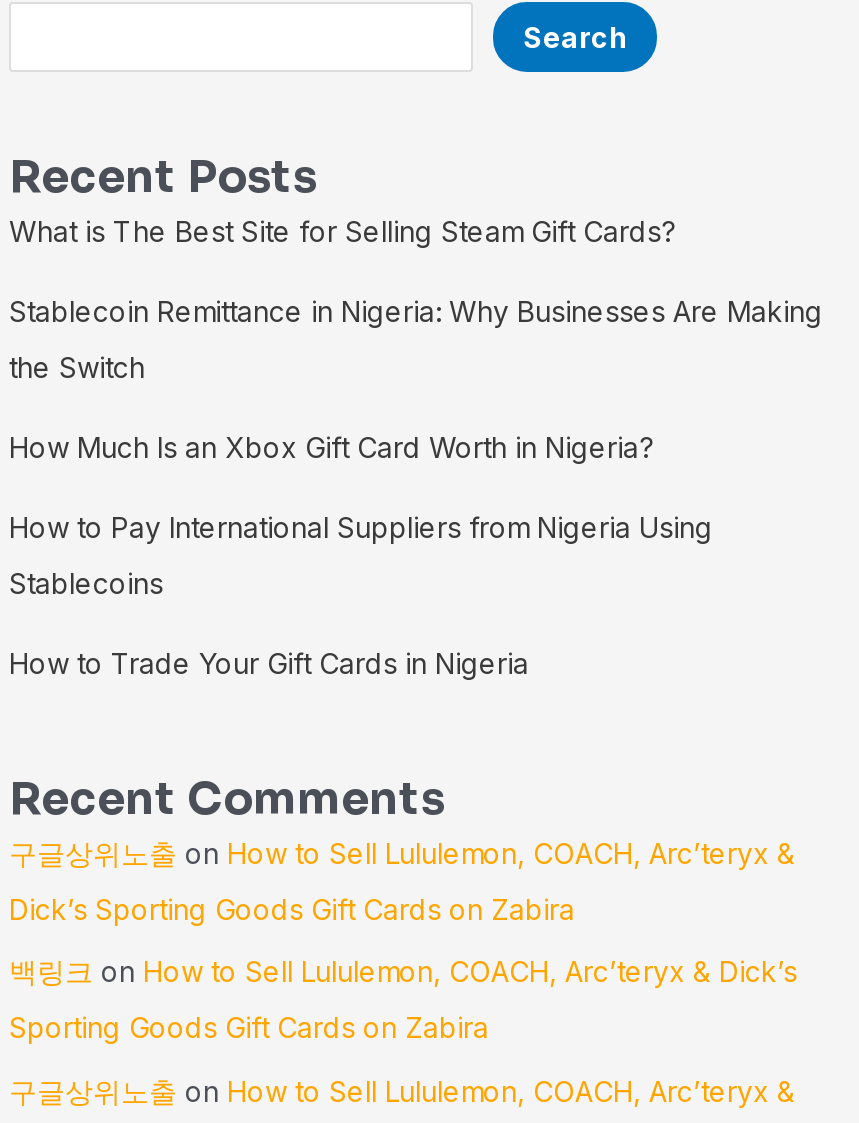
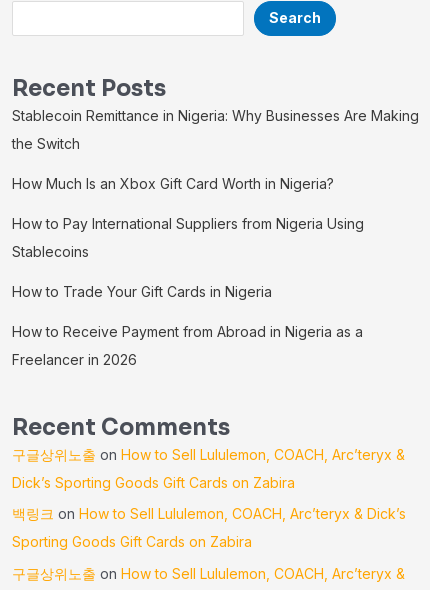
- What is The Best Site for Selling Steam Gift Cards?

moved up: Stablecoin Remittance in Nigeria: Why Businesses Are Making | the Switch | How Much Is an Xbox Gift Card Worth in Nigeria? | How to Pay International Suppliers from Nigeria Using | Stablecoins | How to Trade Your Gift Cards in Nigeria

+ How to Receive Payment from Abroad in Nigeria as a
+ Freelancer in 2026
